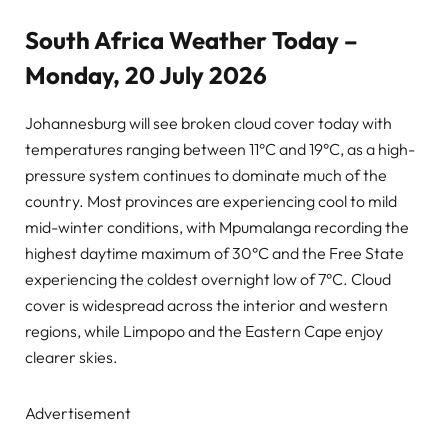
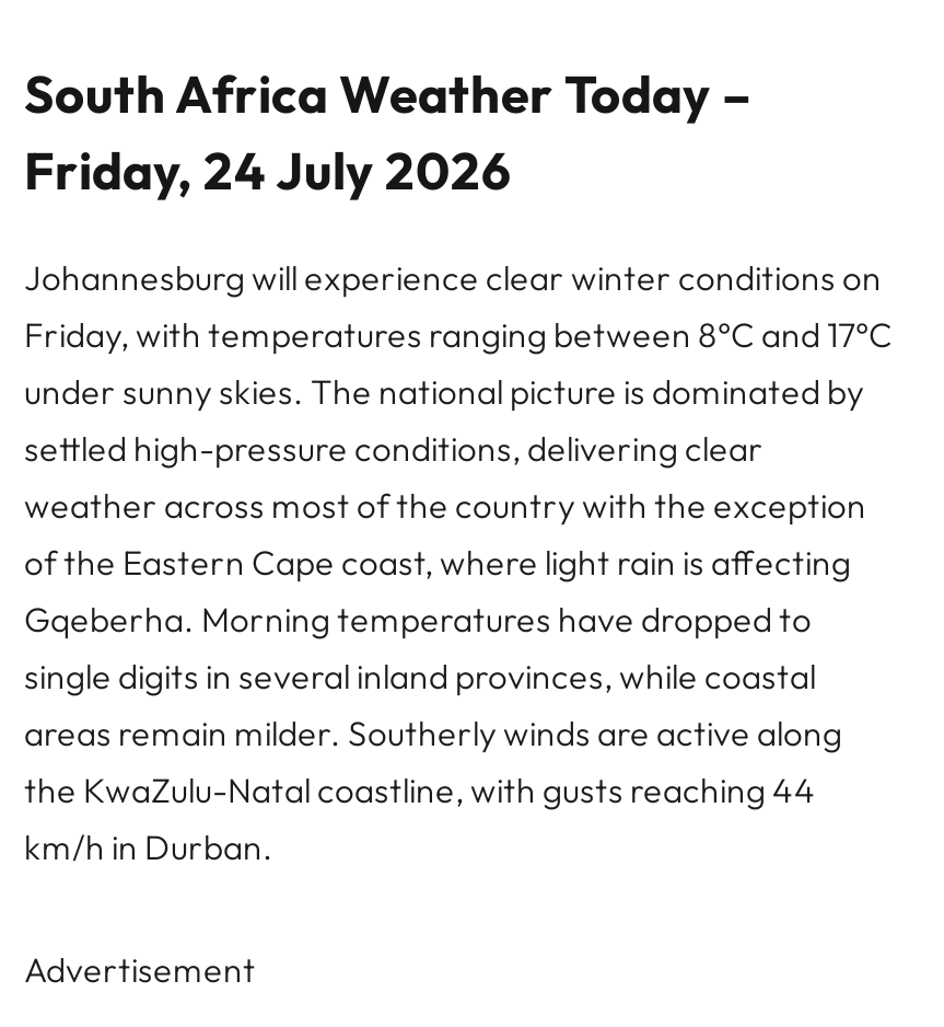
- Monday, 20 July 2026
+ Friday, 24 July 2026

- Johannesburg will see broken cloud cover today with
- temperatures ranging between 11°C and 19°C, as a high-
- pressure system continues to dominate much of the
- country. Most provinces are experiencing cool to mild
- mid-winter conditions, with Mpumalanga recording the
- highest daytime maximum of 30°C and the Free State
- experiencing the coldest overnight low of 7°C. Cloud
- cover is widespread across the interior and western
- regions, while Limpopo and the Eastern Cape enjoy
- clearer skies.
+ Johannesburg will experience clear winter conditions on
+ Friday, with temperatures ranging between 8°C and 17°C
+ under sunny skies. The national picture is dominated by
+ settled high-pressure conditions, delivering clear
+ weather across most of the country with the exception
+ of the Eastern Cape coast, where light rain is affecting
+ Gqeberha. Morning temperatures have dropped to
+ single digits in several inland provinces, while coastal
+ areas remain milder. Southerly winds are active along
+ the KwaZulu-Natal coastline, with gusts reaching 44
+ km/h in Durban.
